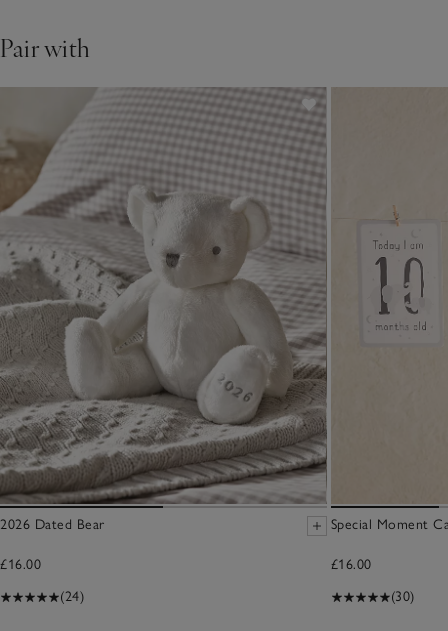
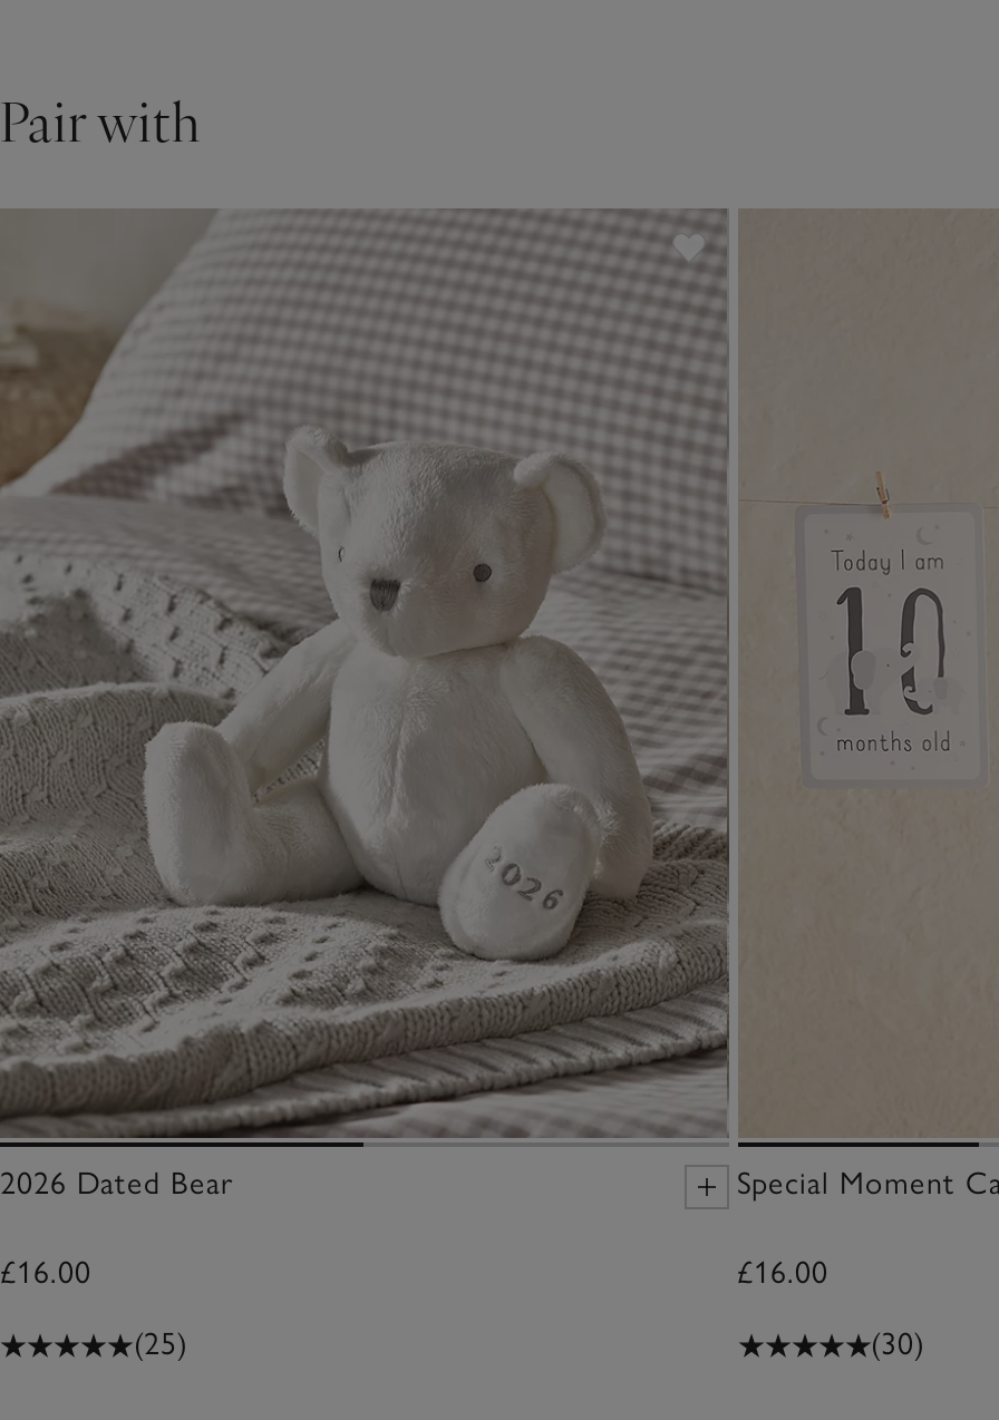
- (24)
+ (25)
